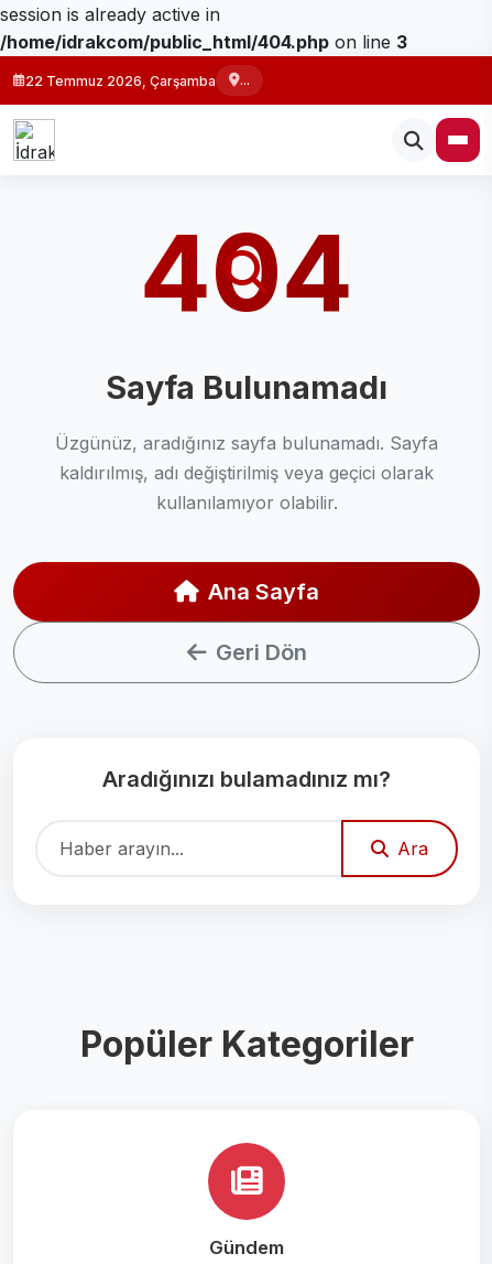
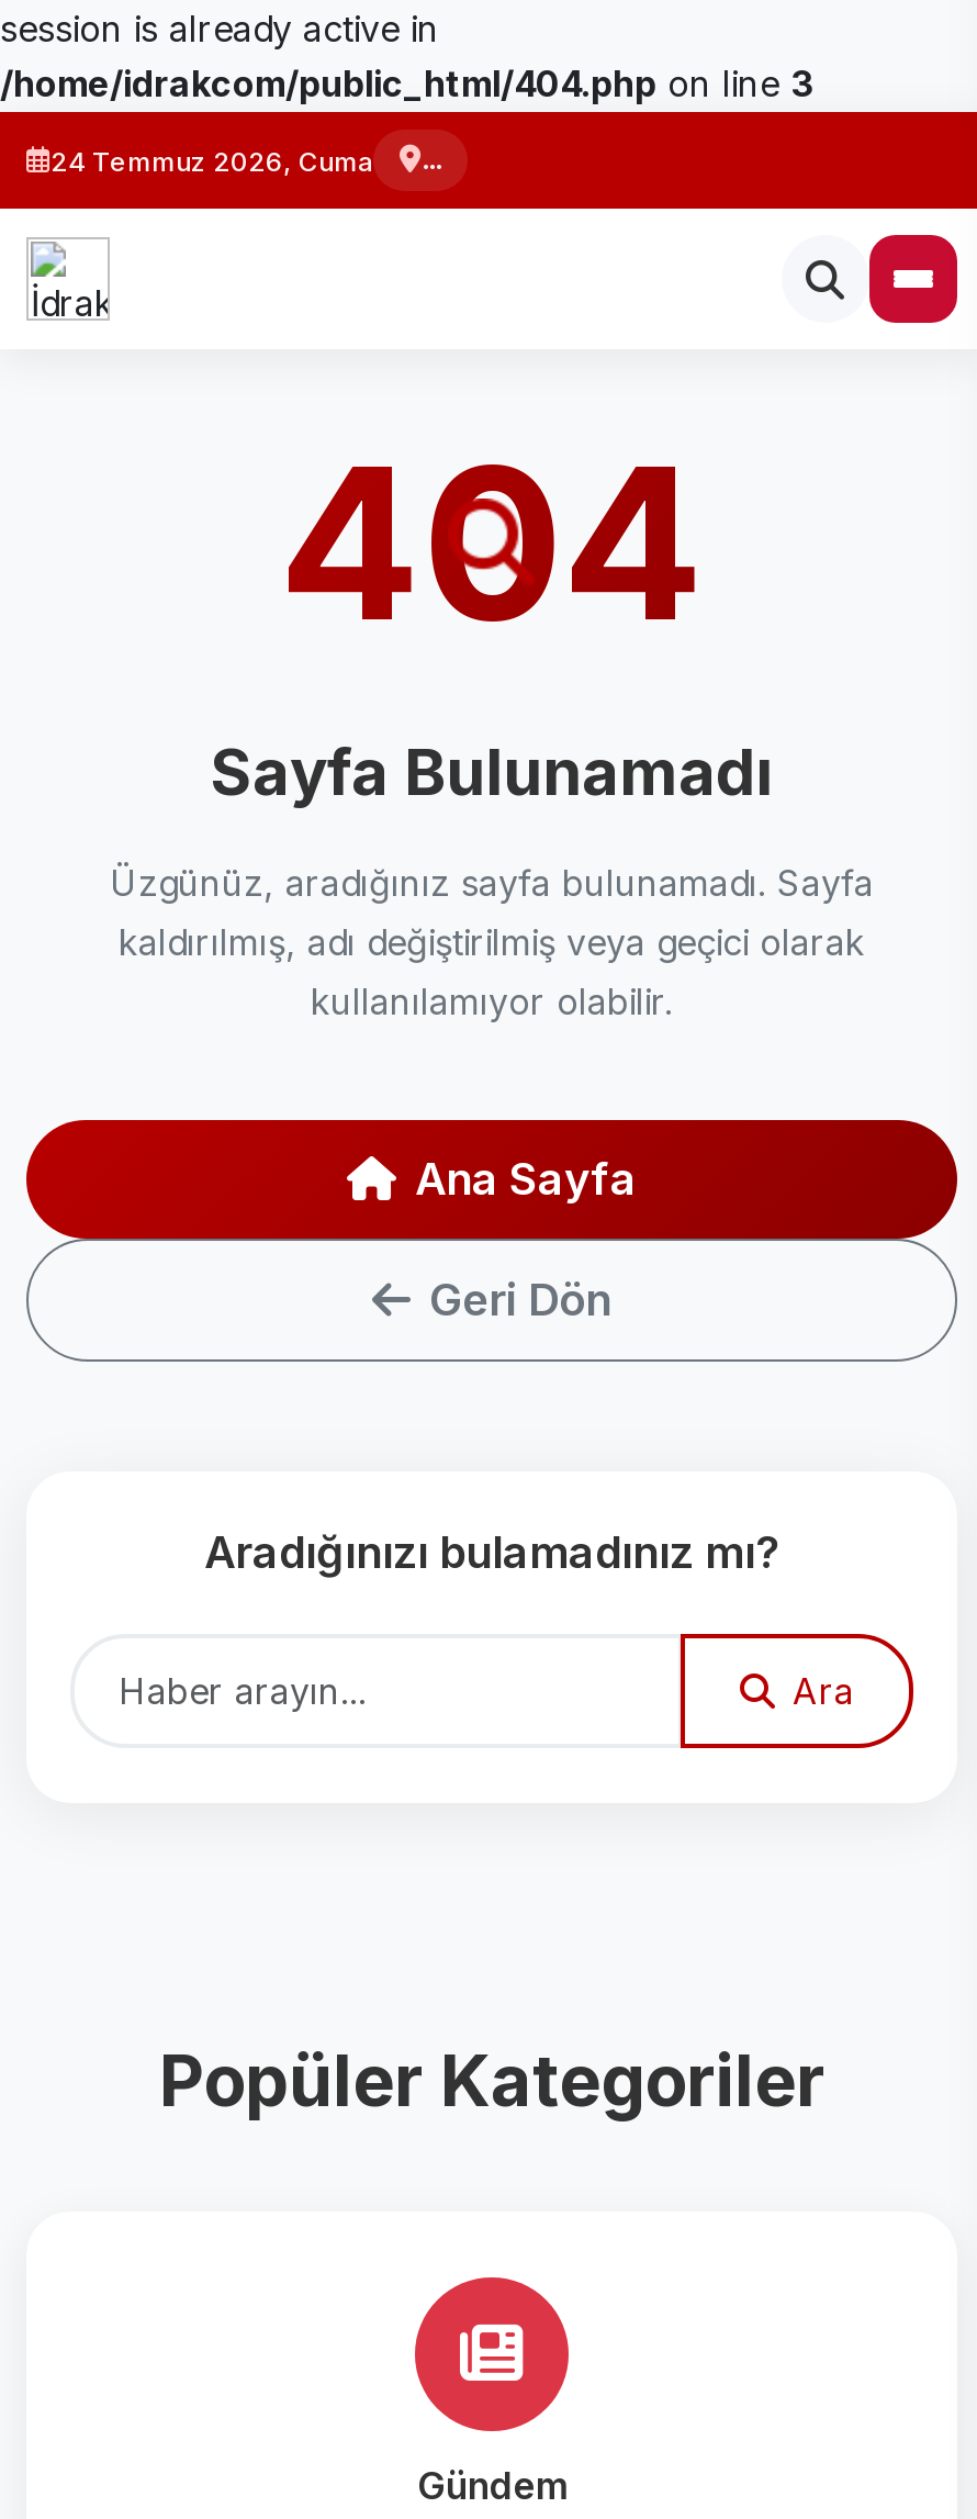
- 22 Temmuz 2026, Çarşamba
+ 24 Temmuz 2026, Cuma
